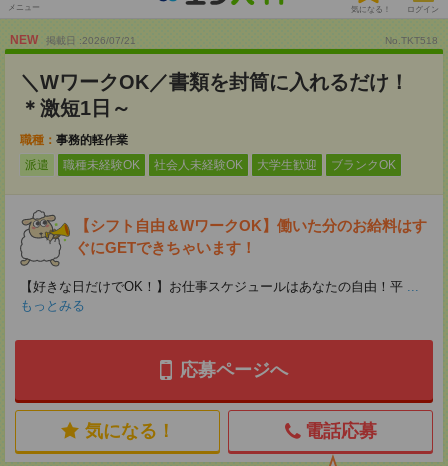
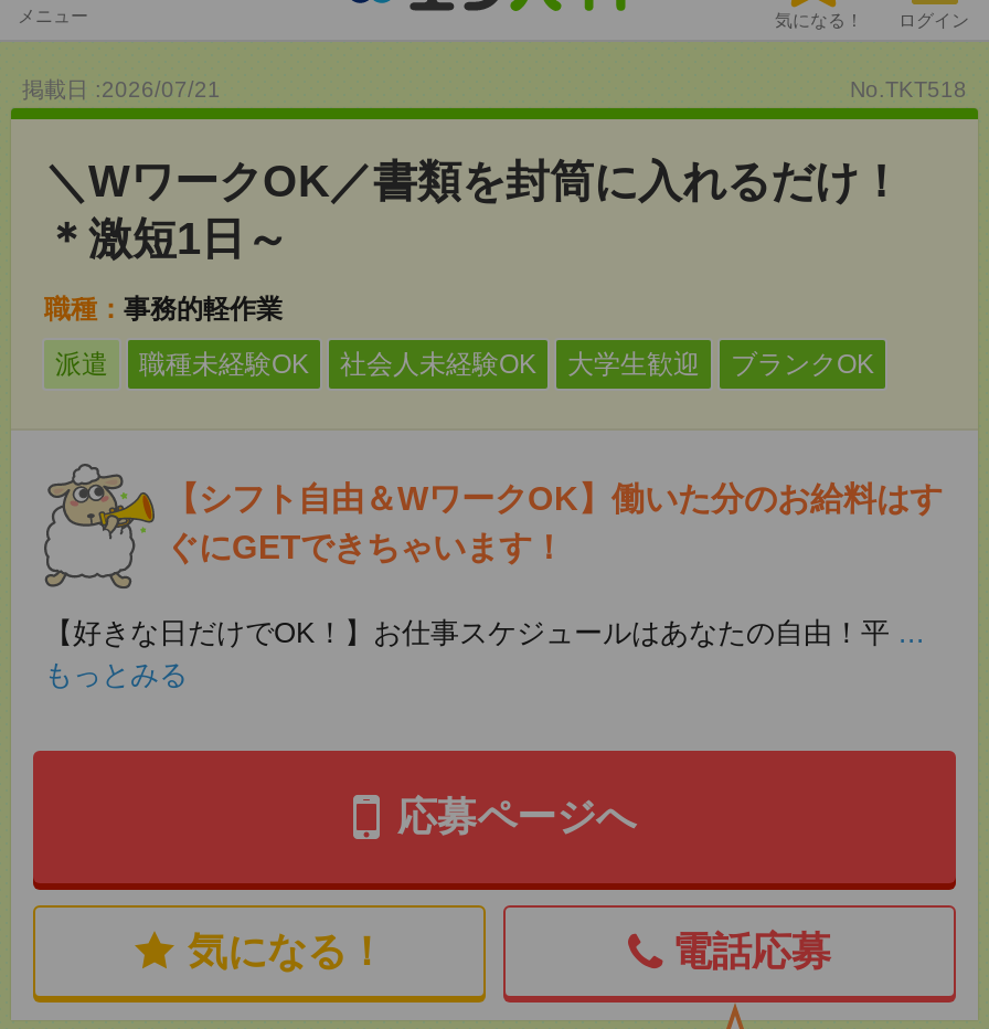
- NEW
